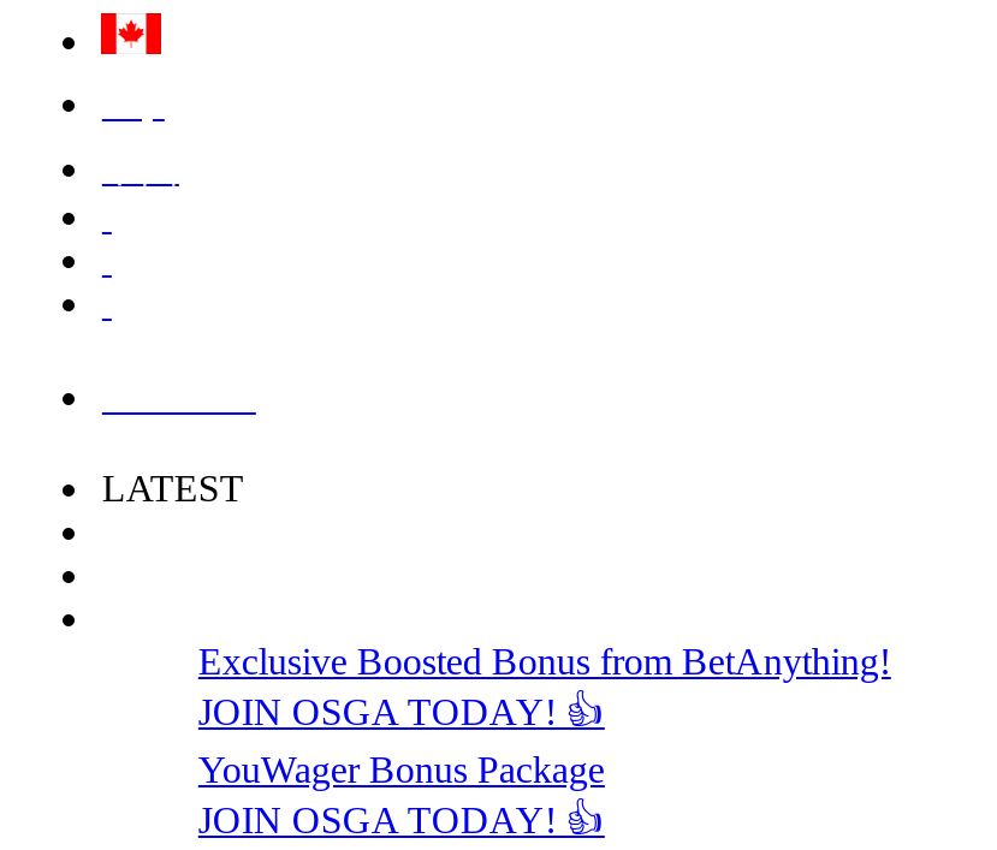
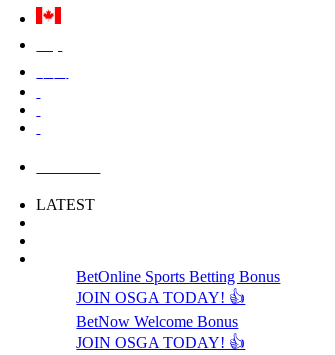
- Exclusive Boosted Bonus from BetAnything!
+ BetOnline Sports Betting Bonus

- YouWager Bonus Package
+ BetNow Welcome Bonus
